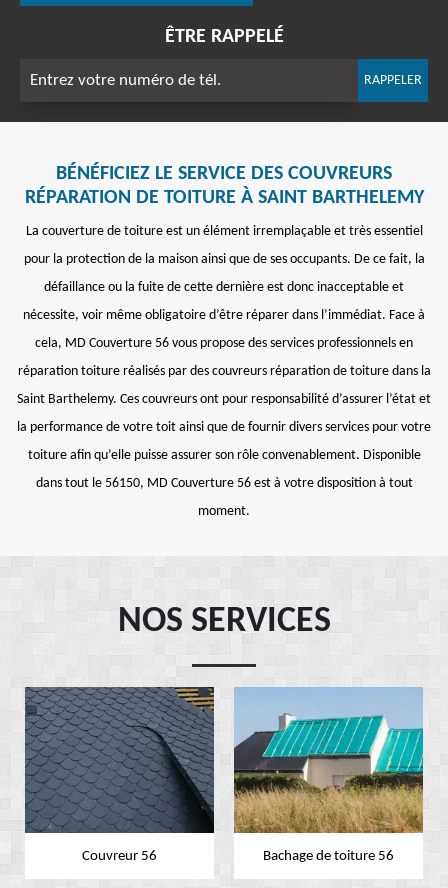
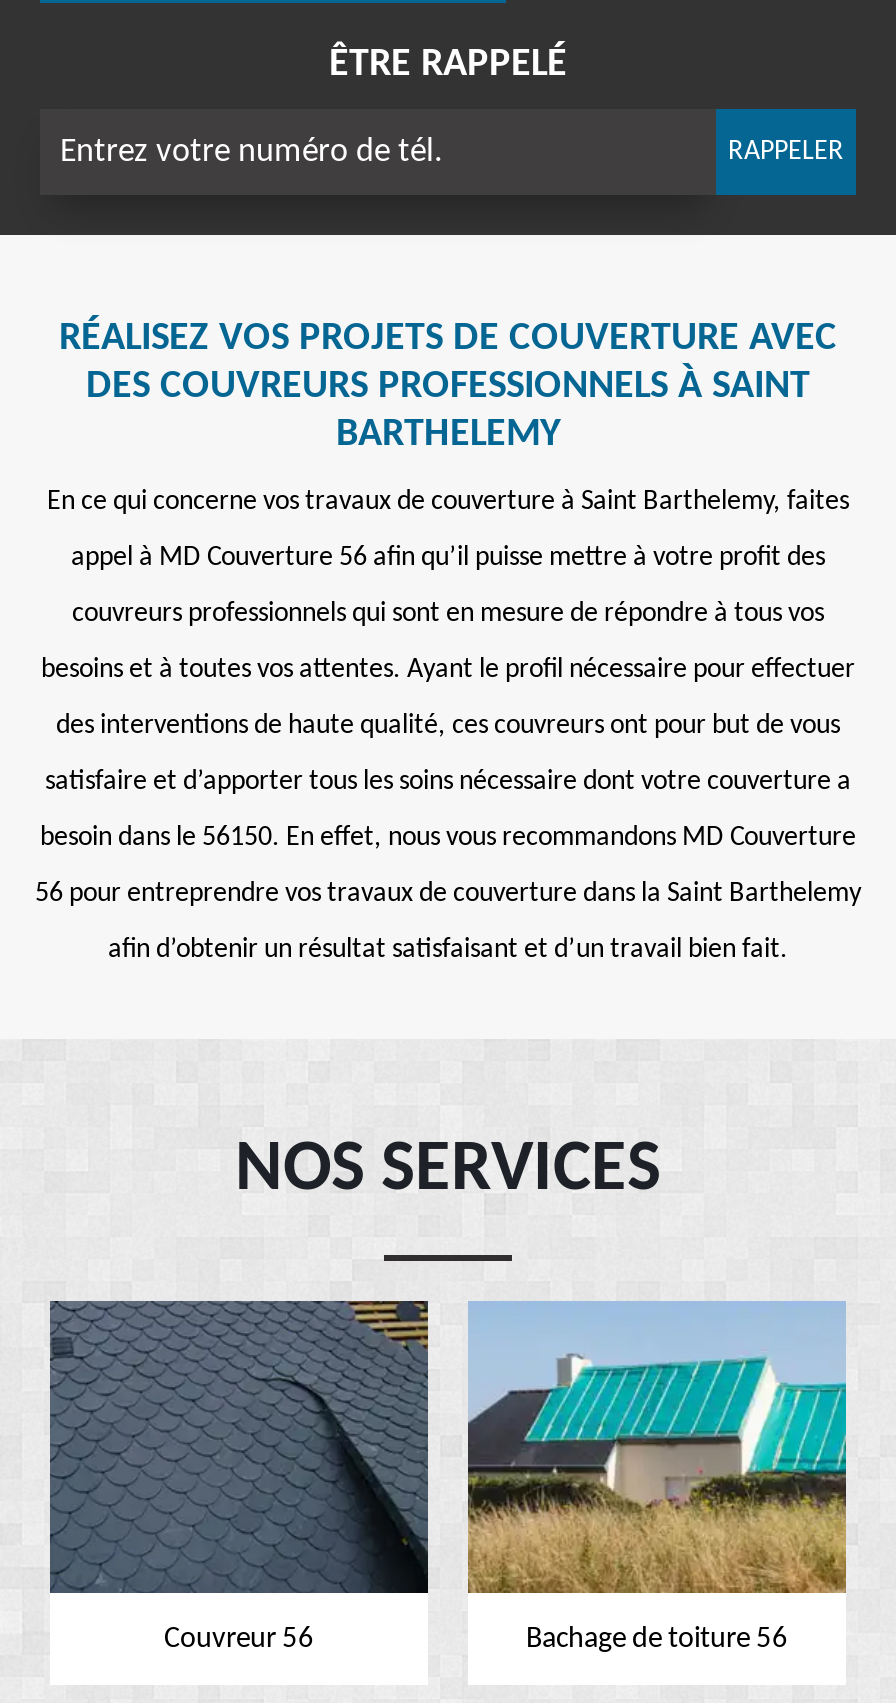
- BÉNÉFICIEZ LE SERVICE DES COUVREURS
- RÉPARATION DE TOITURE À SAINT BARTHELEMY
- La couverture de toiture est un élément irremplaçable et très essentiel
- pour la protection de la maison ainsi que de ses occupants. De ce fait, la
- défaillance ou la fuite de cette dernière est donc inacceptable et
- nécessite, voir même obligatoire d’être réparer dans l’immédiat. Face à
- cela, MD Couverture 56 vous propose des services professionnels en
- réparation toiture réalisés par des couvreurs réparation de toiture dans la
- Saint Barthelemy. Ces couvreurs ont pour responsabilité d’assurer l’état et
- la performance de votre toit ainsi que de fournir divers services pour votre
- toiture afin qu’elle puisse assurer son rôle convenablement. Disponible
- dans tout le 56150, MD Couverture 56 est à votre disposition à tout
- moment.
+ RÉALISEZ VOS PROJETS DE COUVERTURE AVEC
+ DES COUVREURS PROFESSIONNELS À SAINT
+ BARTHELEMY
+ En ce qui concerne vos travaux de couverture à Saint Barthelemy, faites
+ appel à MD Couverture 56 afin qu’il puisse mettre à votre profit des
+ couvreurs professionnels qui sont en mesure de répondre à tous vos
+ besoins et à toutes vos attentes. Ayant le profil nécessaire pour effectuer
+ des interventions de haute qualité, ces couvreurs ont pour but de vous
+ satisfaire et d’apporter tous les soins nécessaire dont votre couverture a
+ besoin dans le 56150. En effet, nous vous recommandons MD Couverture
+ 56 pour entreprendre vos travaux de couverture dans la Saint Barthelemy
+ afin d’obtenir un résultat satisfaisant et d’un travail bien fait.
